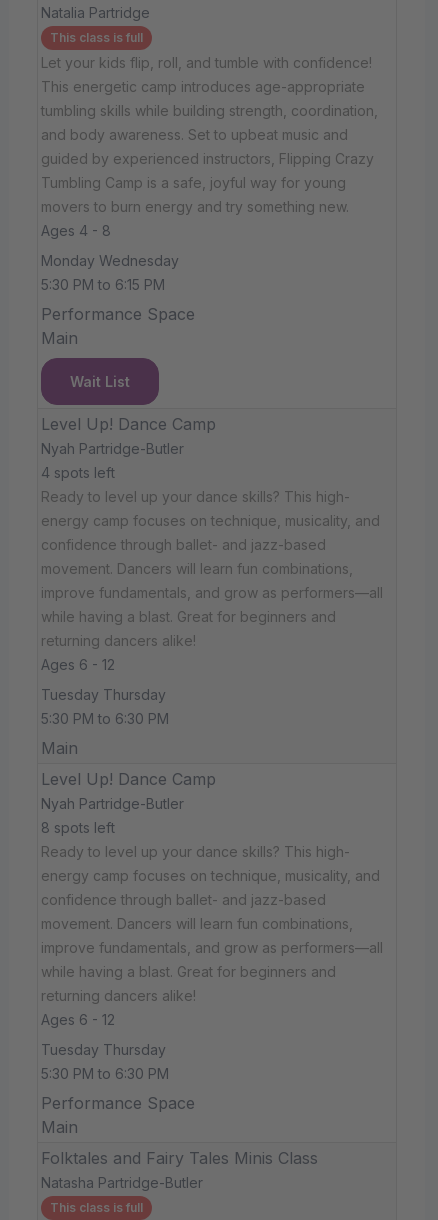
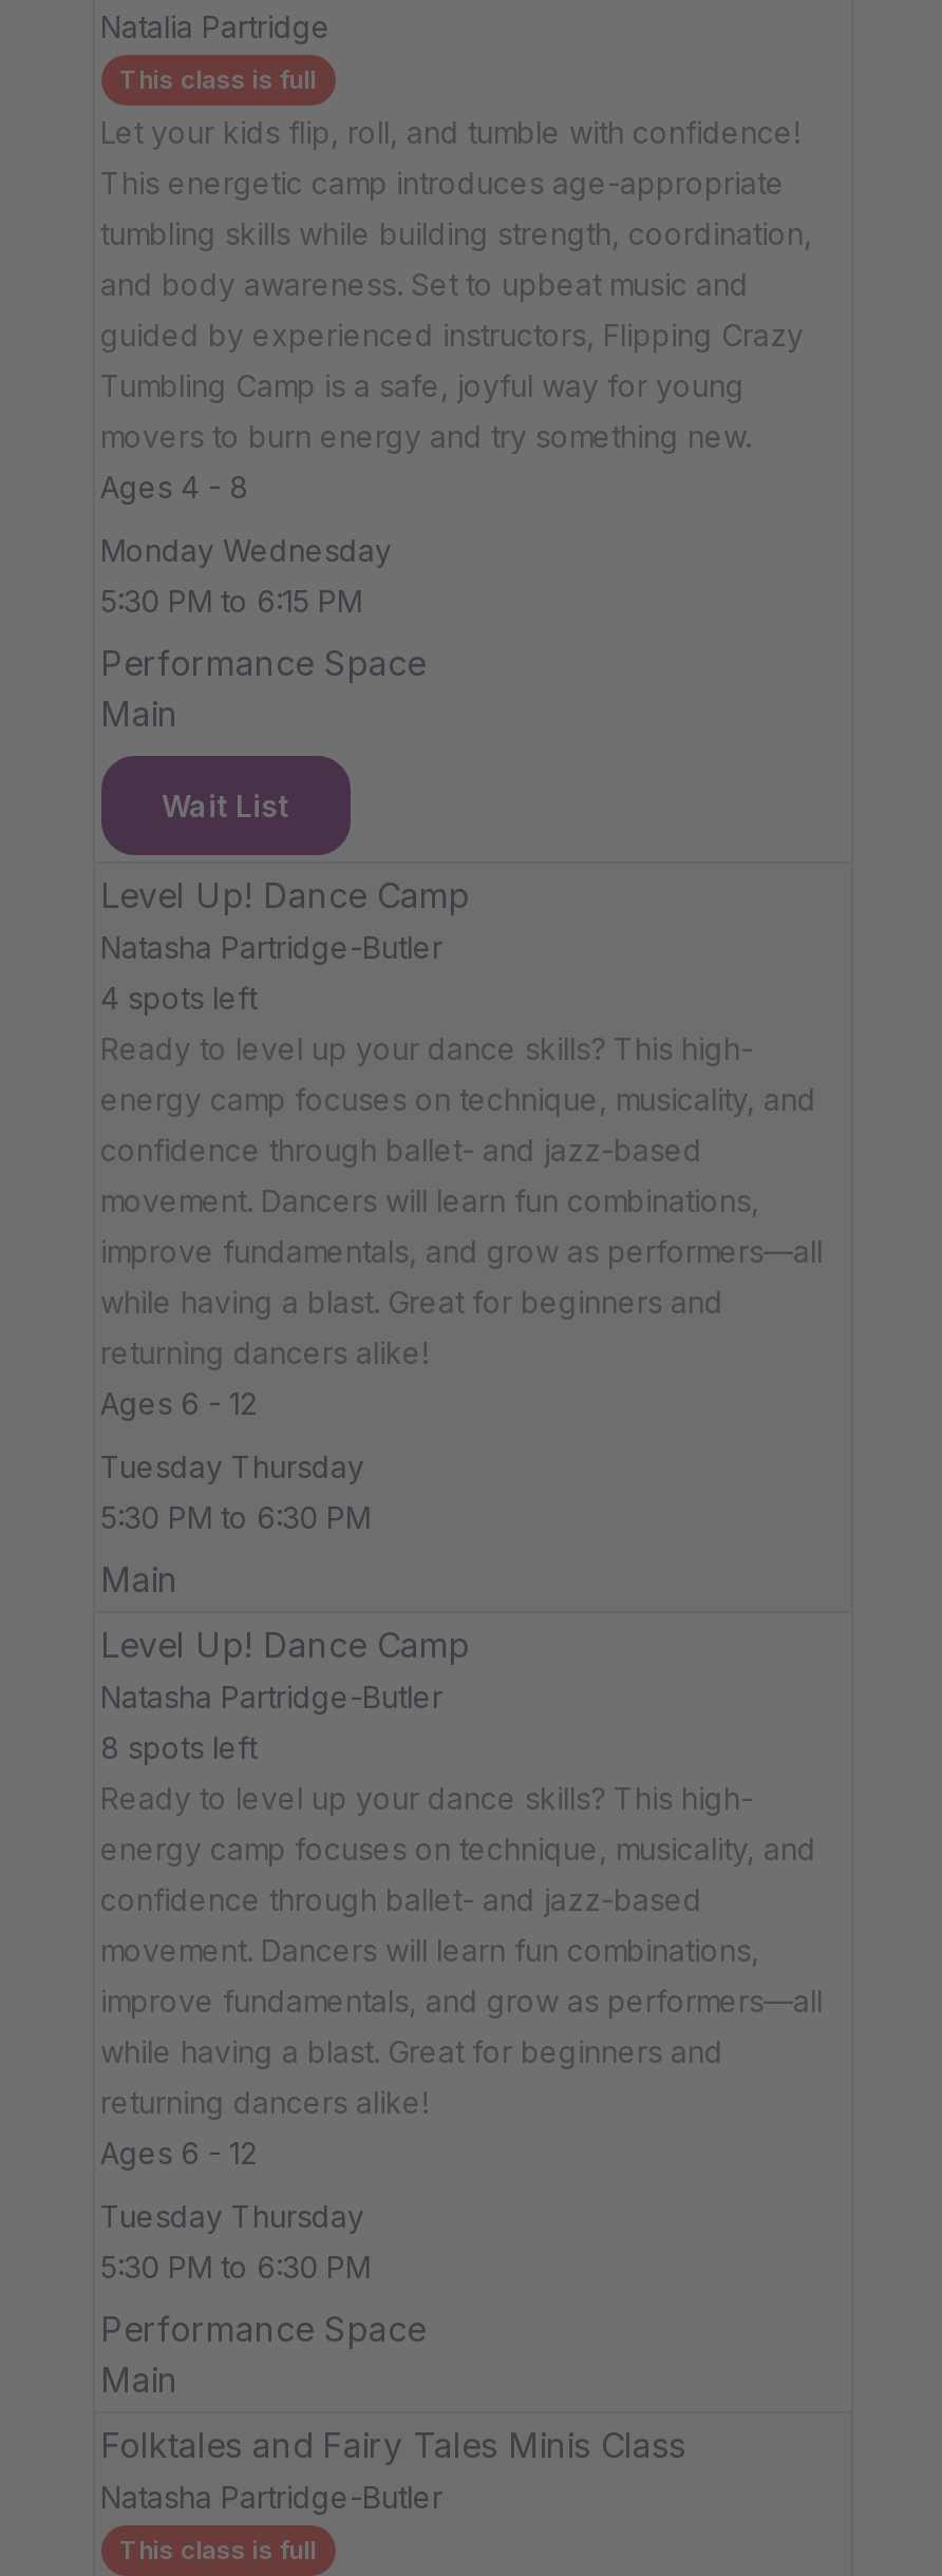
- Nyah Partridge-Butler
+ Natasha Partridge-Butler

- Nyah Partridge-Butler
+ Natasha Partridge-Butler
